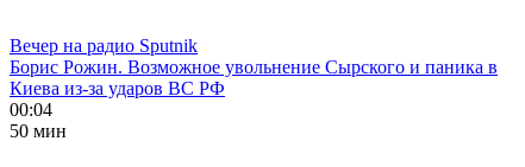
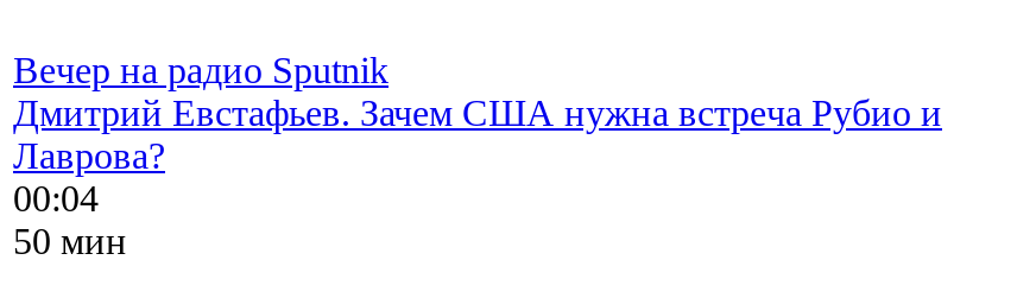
- Борис Рожин. Возможное увольнение Сырского и паника в
- Киева из-за ударов ВС РФ
+ Дмитрий Евстафьев. Зачем США нужна встреча Рубио и
+ Лаврова?
